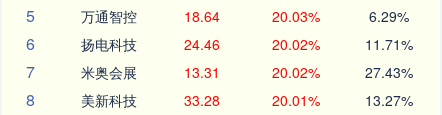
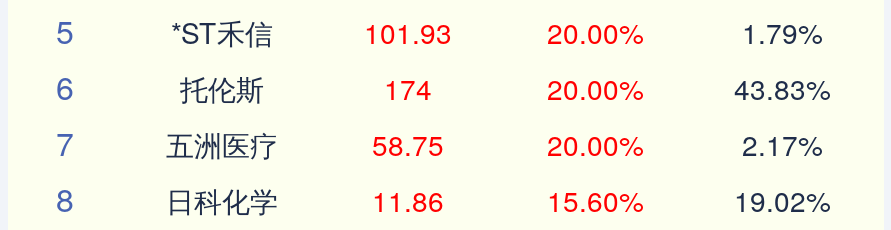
- 万通智控
- 18.64
- 20.03%
- 6.29%
+ *ST禾信
+ 101.93
+ 20.00%
+ 1.79%

- 扬电科技
- 24.46
- 20.02%
- 11.71%
+ 托伦斯
+ 174
+ 20.00%
+ 43.83%

- 米奥会展
- 13.31
- 20.02%
- 27.43%
+ 五洲医疗
+ 58.75
+ 20.00%
+ 2.17%

- 美新科技
- 33.28
- 20.01%
- 13.27%
+ 日科化学
+ 11.86
+ 15.60%
+ 19.02%
